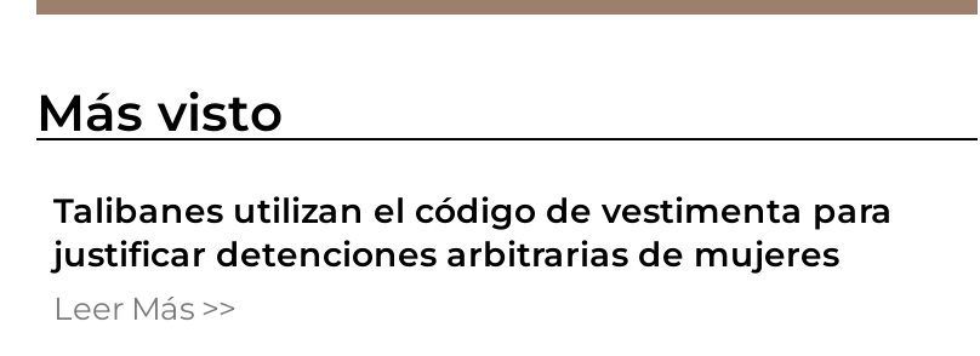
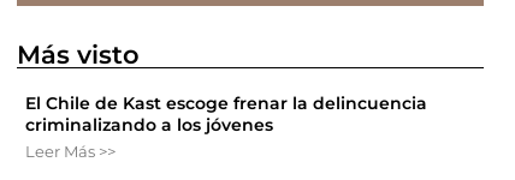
- Talibanes utilizan el código de vestimenta para
- justificar detenciones arbitrarias de mujeres
+ El Chile de Kast escoge frenar la delincuencia
+ criminalizando a los jóvenes
